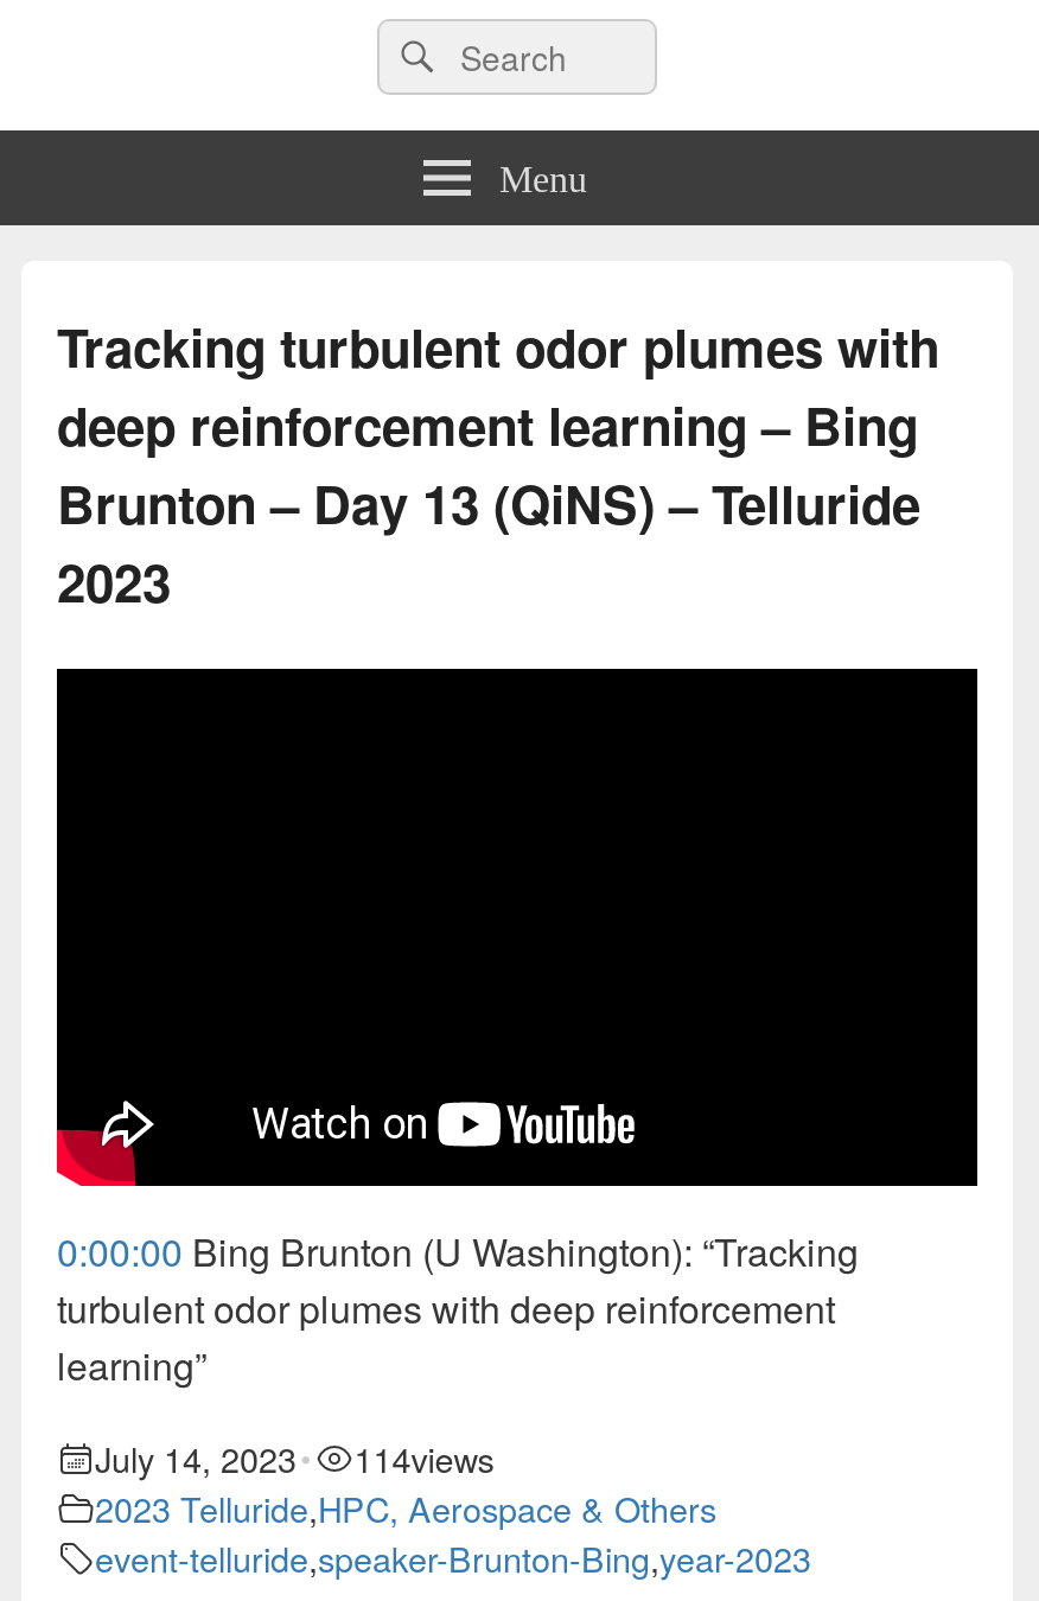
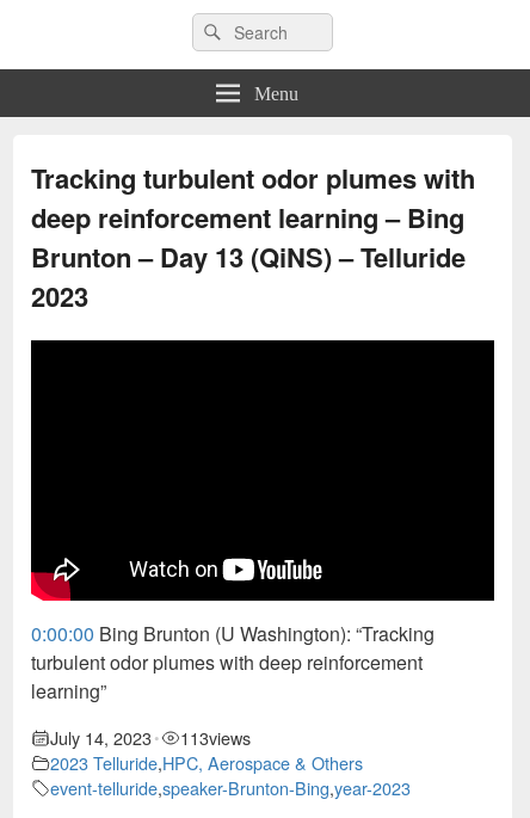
- July 14, 2023 • 114views
+ July 14, 2023 • 113views
